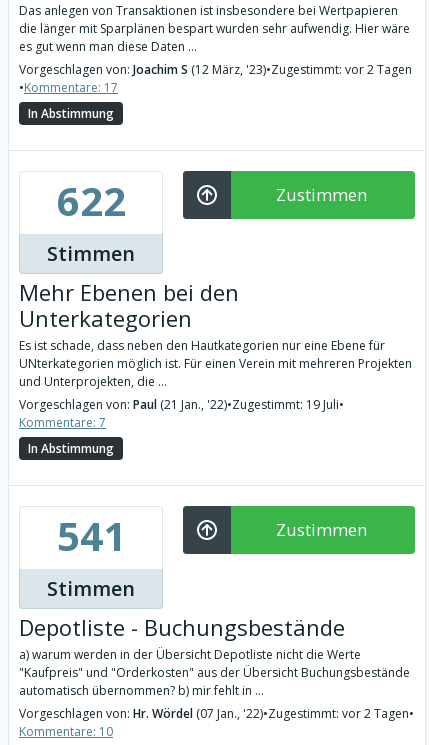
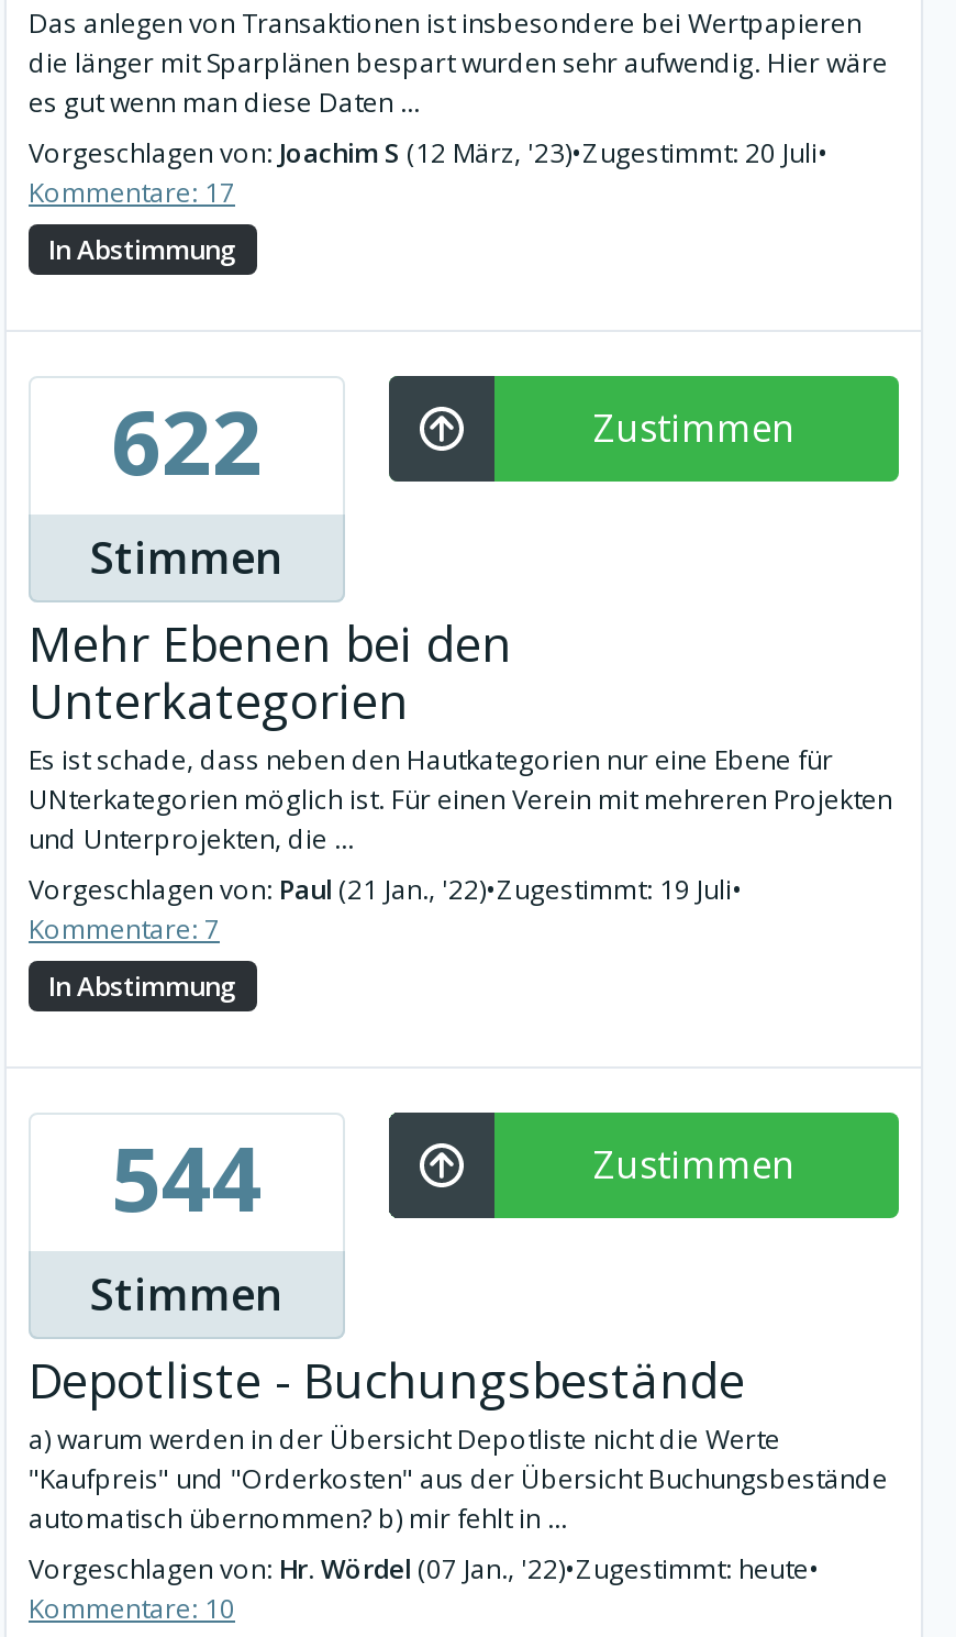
- Vorgeschlagen von: Joachim S (12 März, '23)•Zugestimmt: vor 2 Tagen
- •Kommentare: 17
+ Vorgeschlagen von: Joachim S (12 März, '23)•Zugestimmt: 20 Juli•
+ Kommentare: 17

- 541
+ 544

- Vorgeschlagen von: Hr. Wördel (07 Jan., '22)•Zugestimmt: vor 2 Tagen•
+ Vorgeschlagen von: Hr. Wördel (07 Jan., '22)•Zugestimmt: heute•
